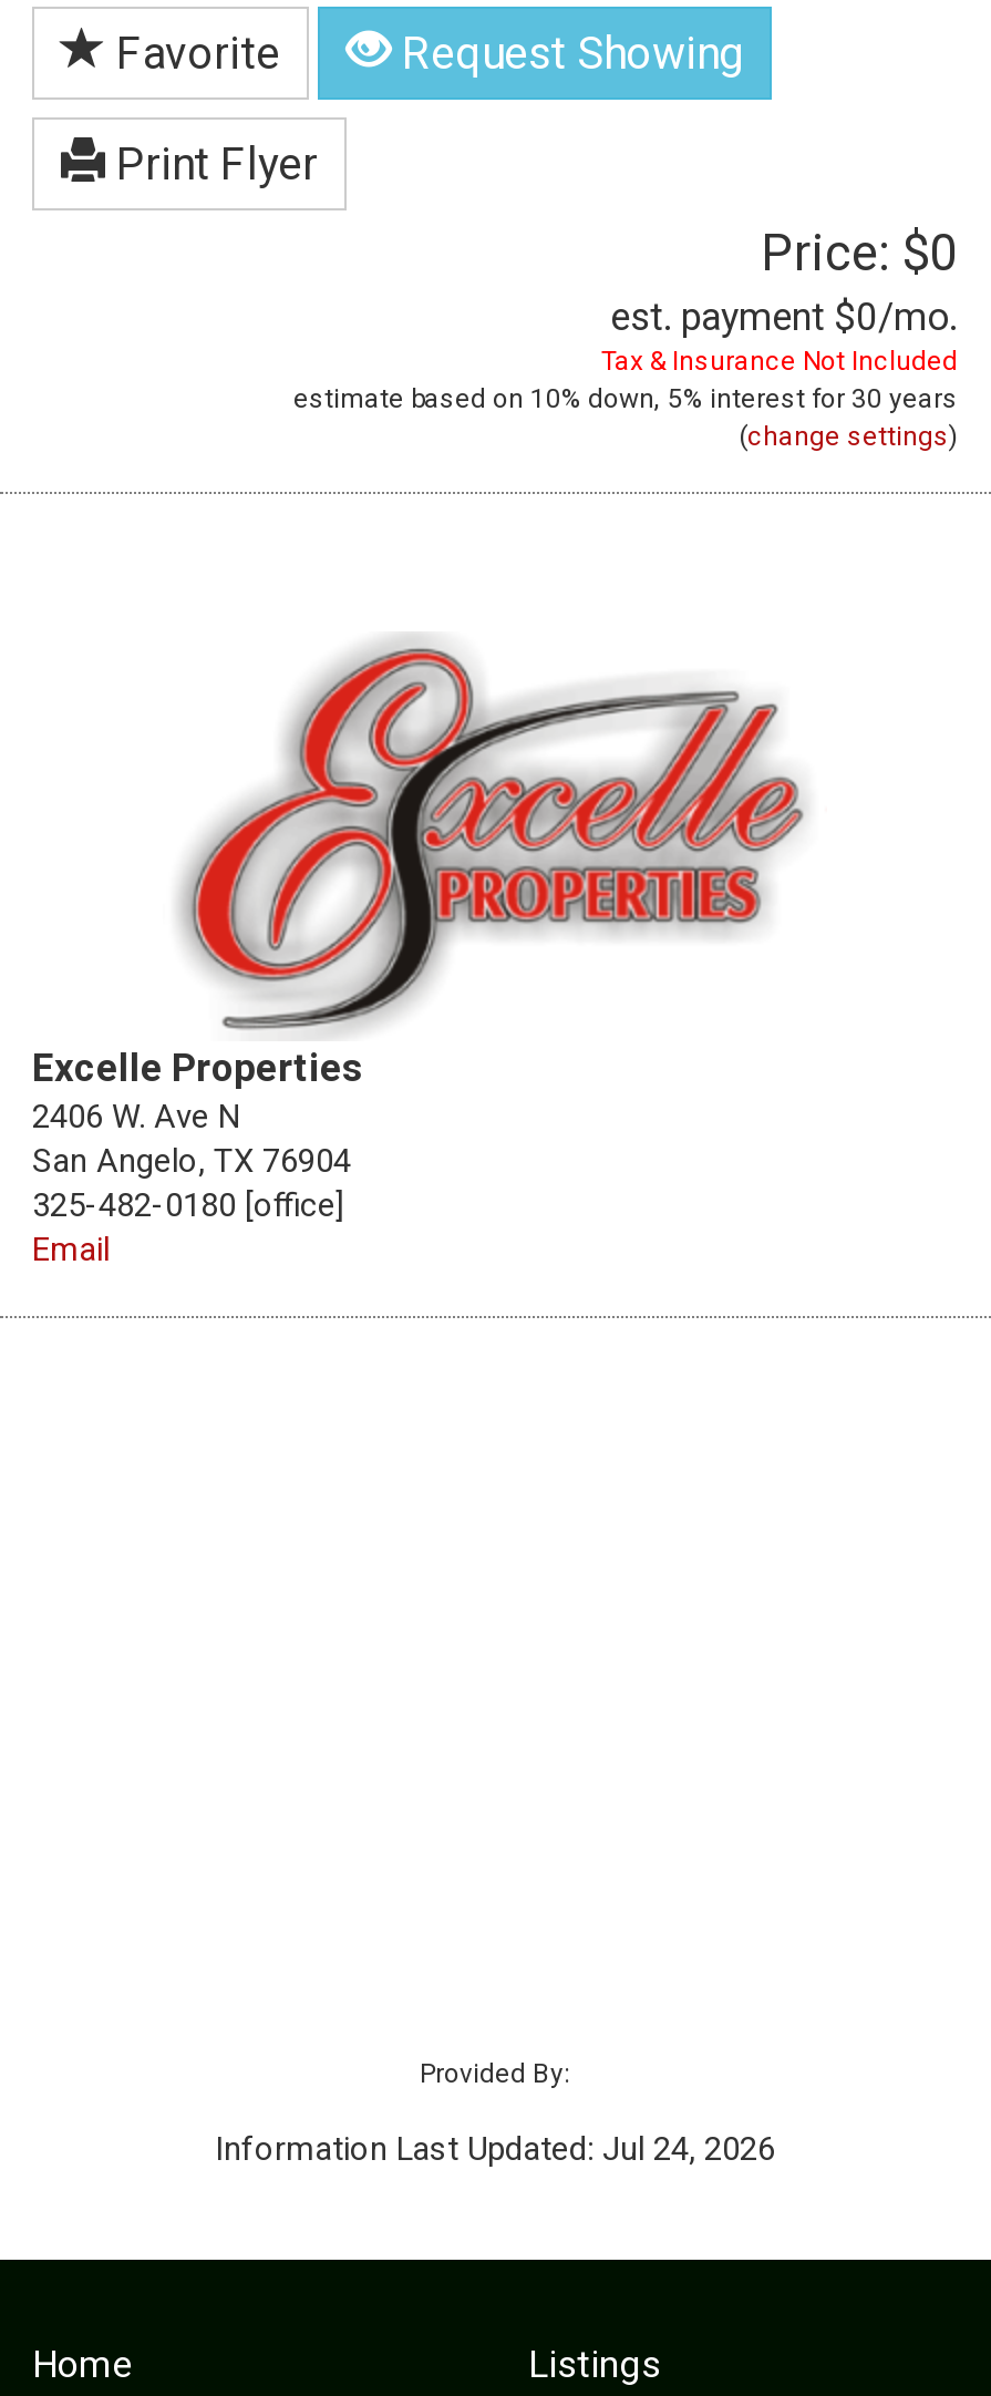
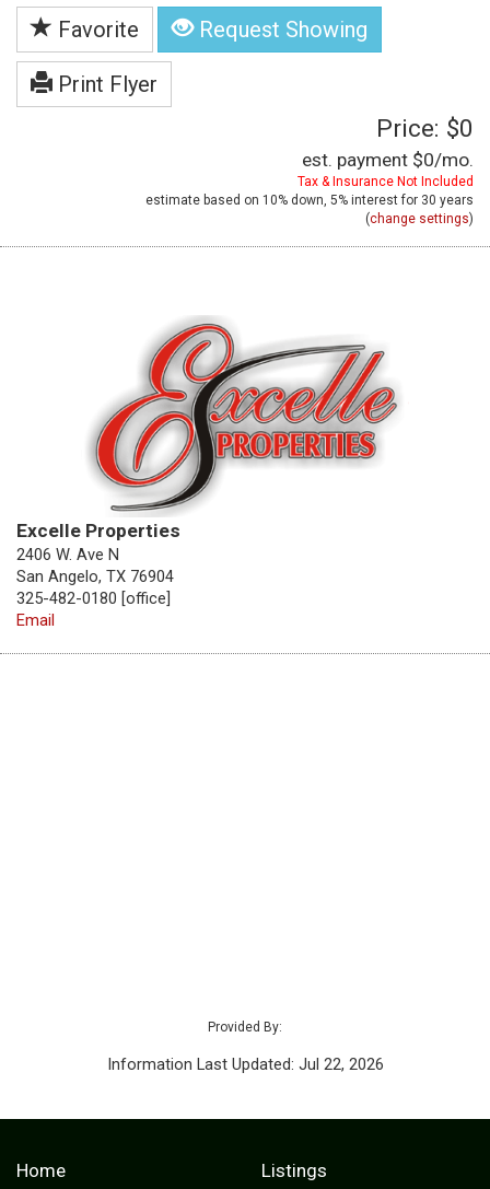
- Information Last Updated: Jul 24, 2026
+ Information Last Updated: Jul 22, 2026
